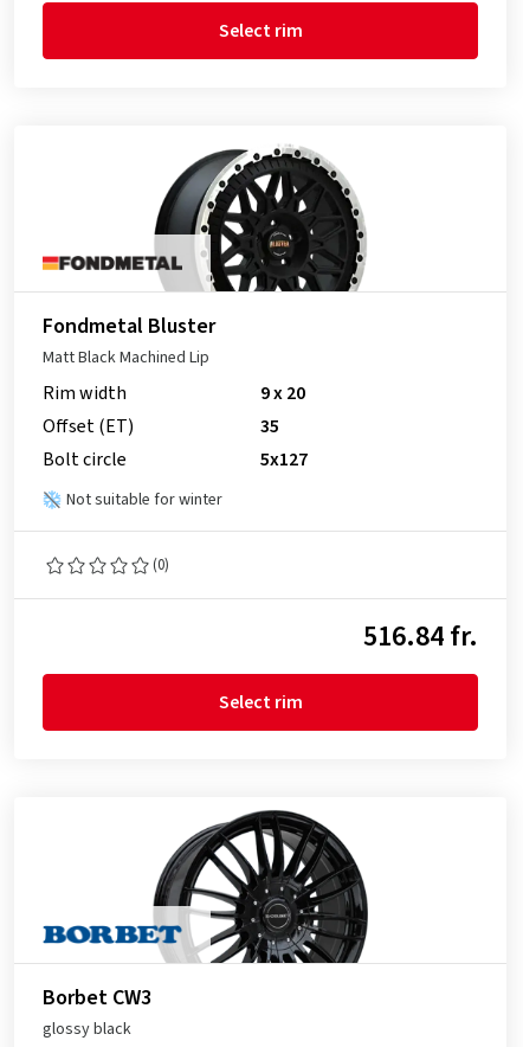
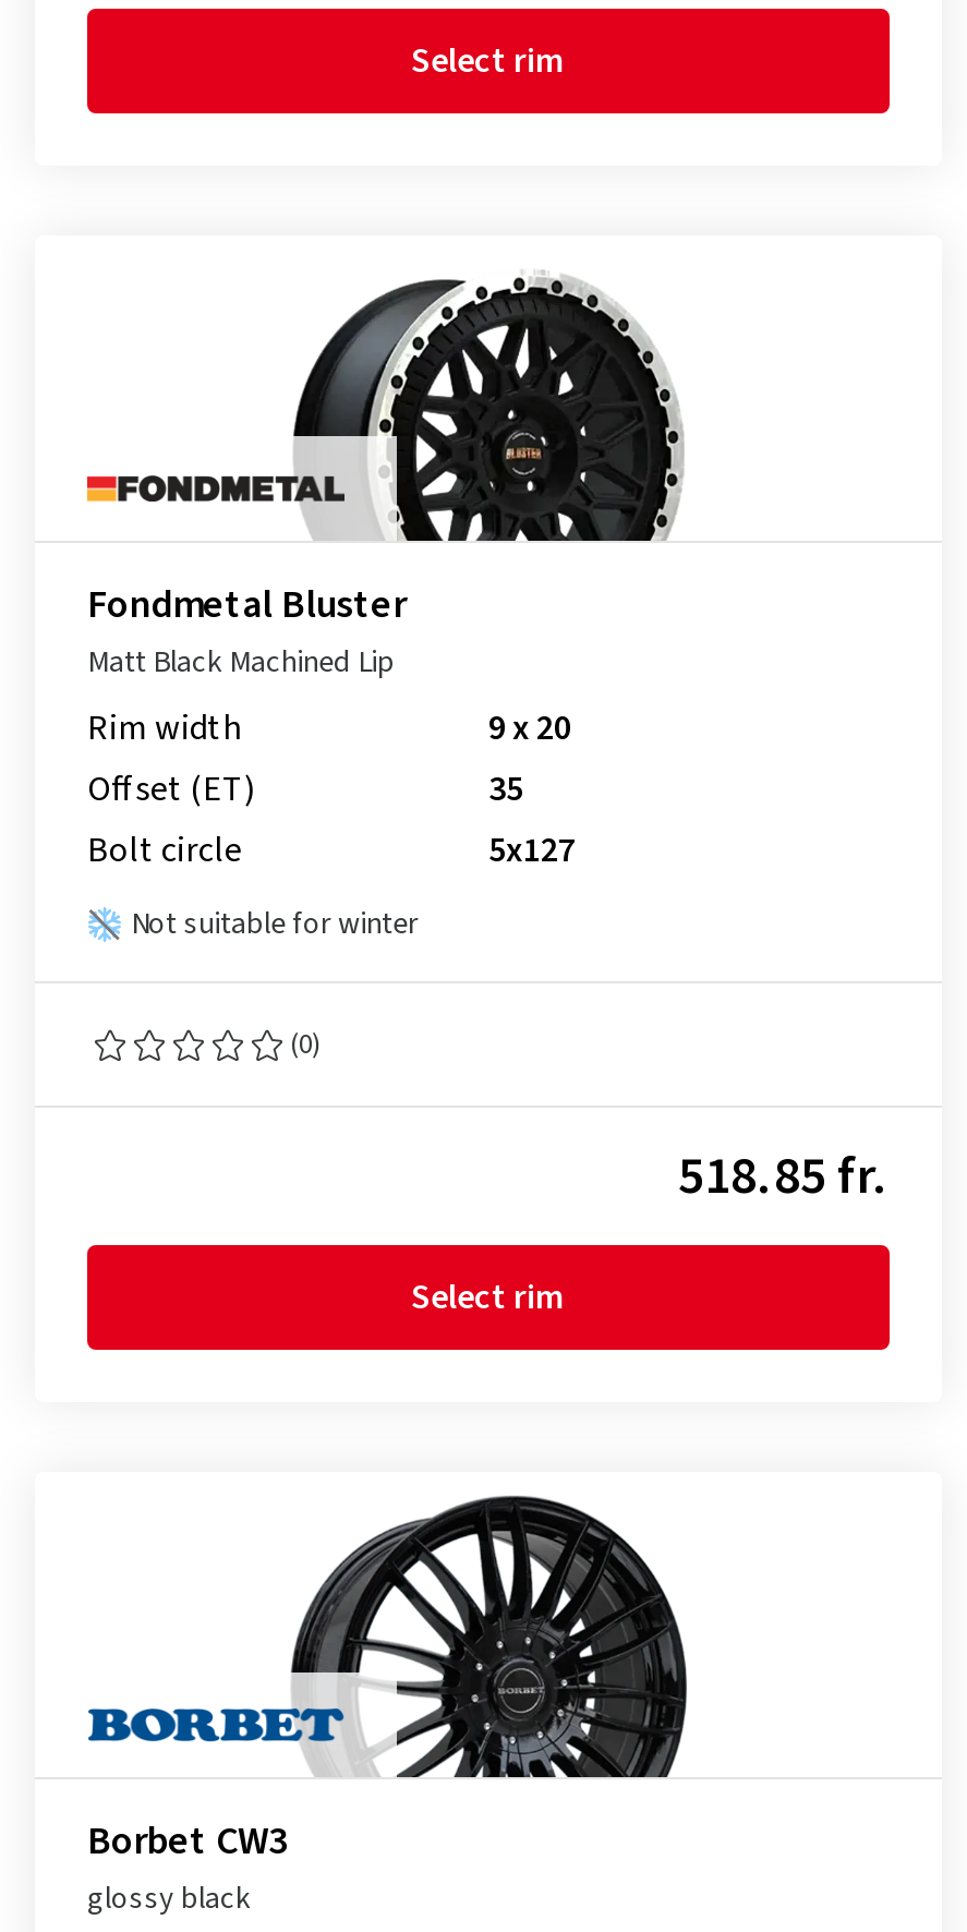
- 516.84 fr.
+ 518.85 fr.
